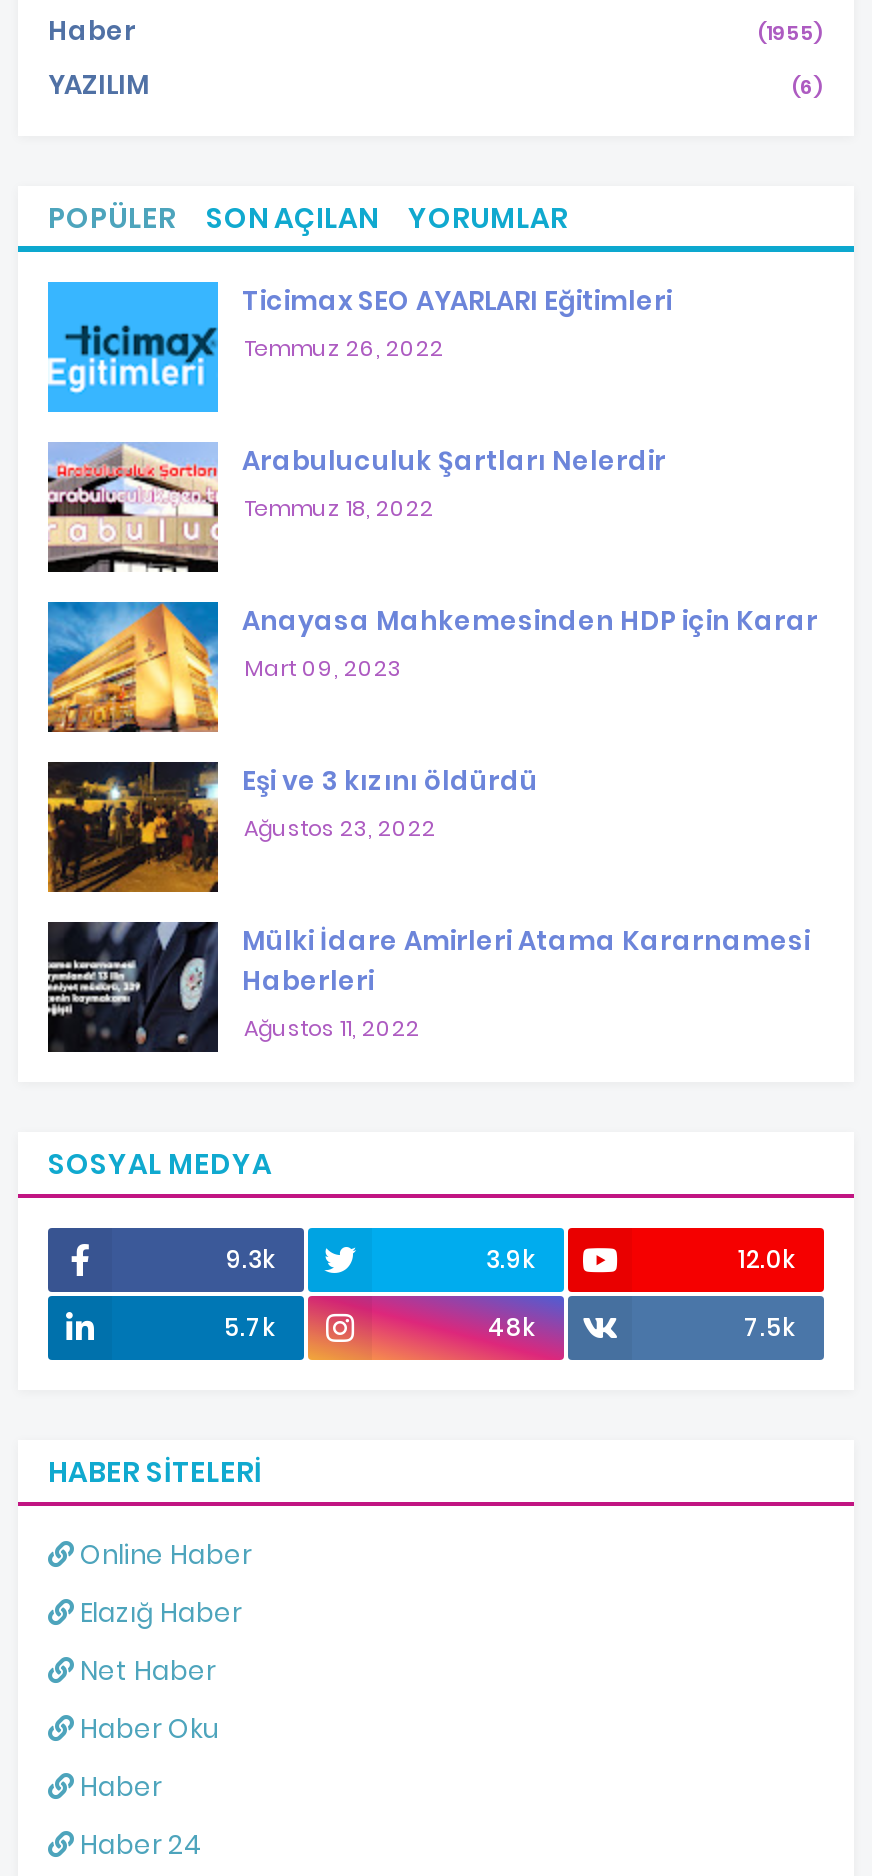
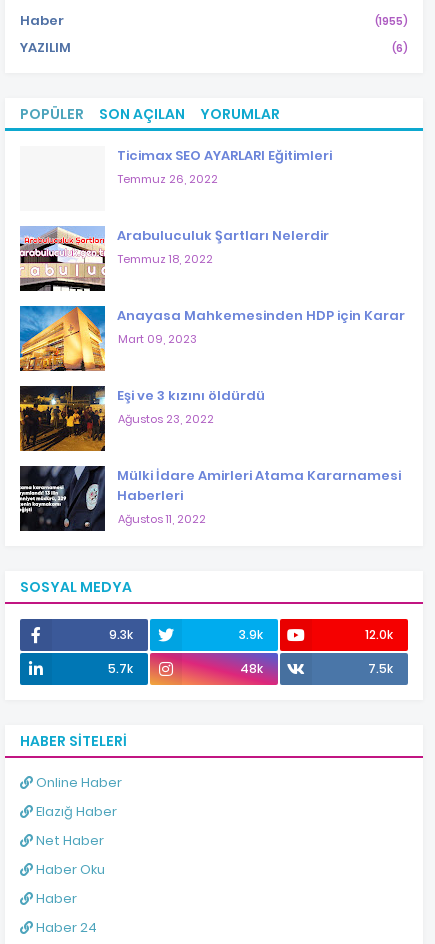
- [image]
